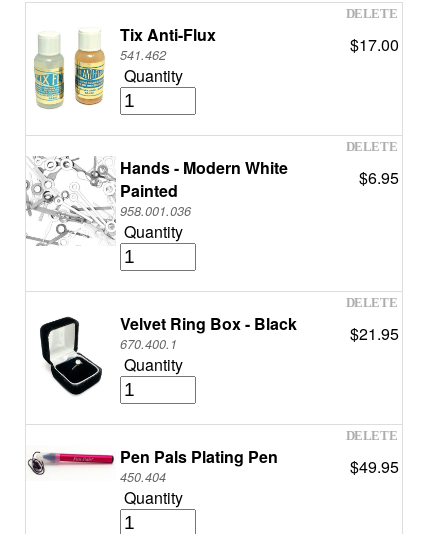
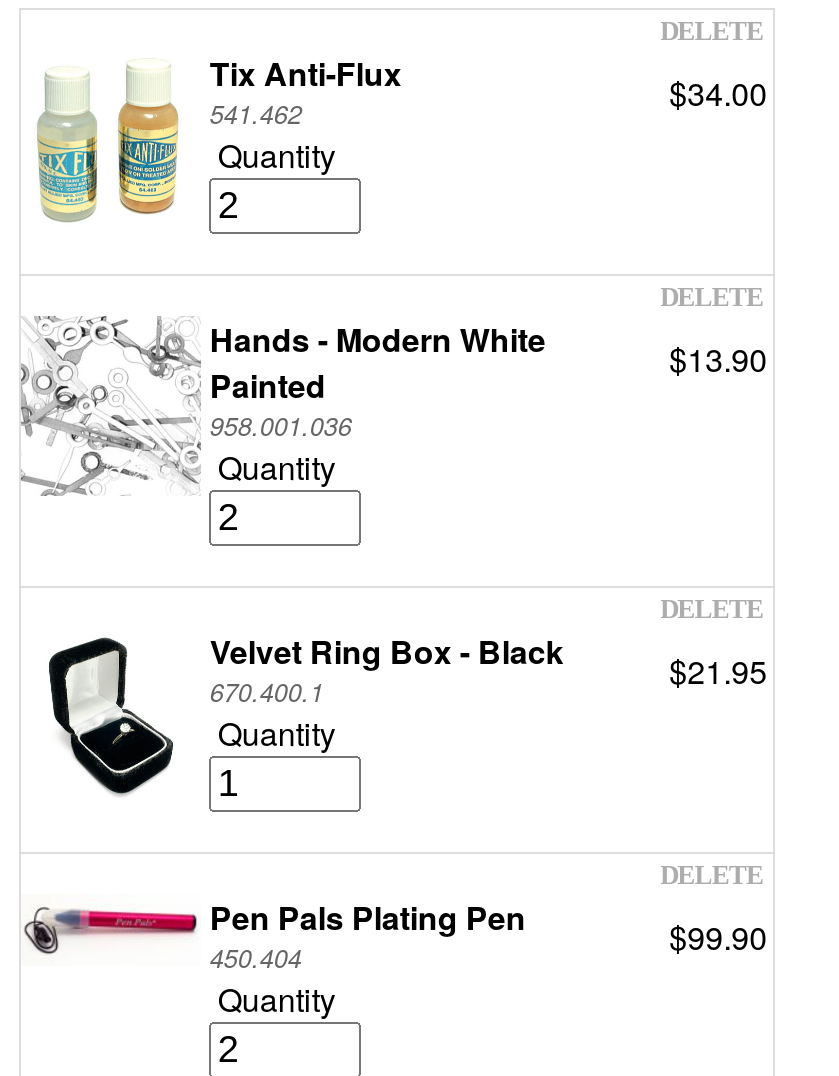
- $17.00
+ $34.00

- $6.95
+ $13.90

- $49.95
+ $99.90
